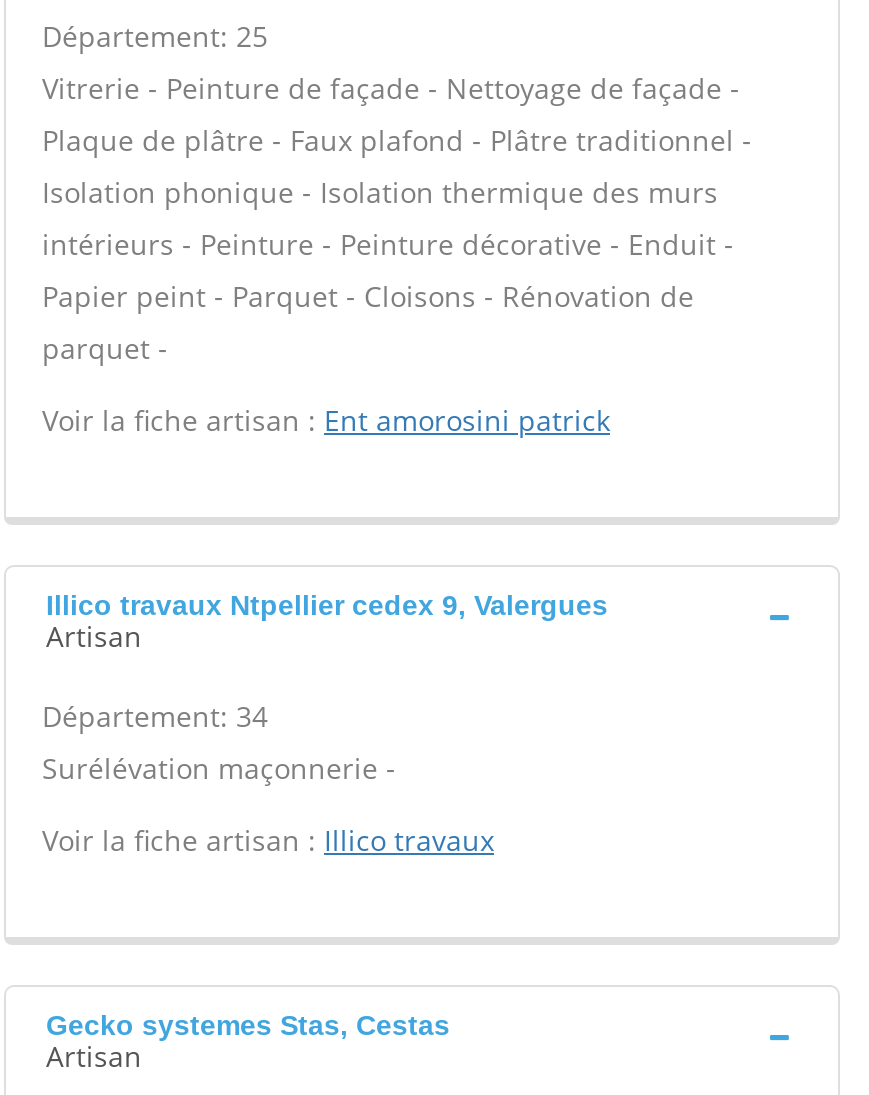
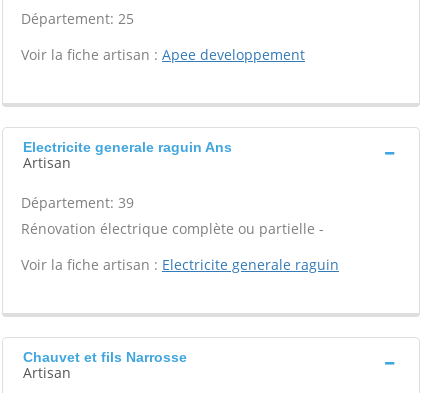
- Vitrerie - Peinture de façade - Nettoyage de façade -
- Plaque de plâtre - Faux plafond - Plâtre traditionnel -
- Isolation phonique - Isolation thermique des murs
- intérieurs - Peinture - Peinture décorative - Enduit -
- Papier peint - Parquet - Cloisons - Rénovation de
- parquet -
- Voir la fiche artisan : Ent amorosini patrick
+ Voir la fiche artisan : Apee developpement

- Illico travaux Ntpellier cedex 9, Valergues
+ Electricite generale raguin Ans

- Département: 34
- Surélévation maçonnerie -
+ Département: 39
+ Rénovation électrique complète ou partielle -

- Voir la fiche artisan : Illico travaux
+ Voir la fiche artisan : Electricite generale raguin

- Gecko systemes Stas, Cestas
+ Chauvet et fils Narrosse
